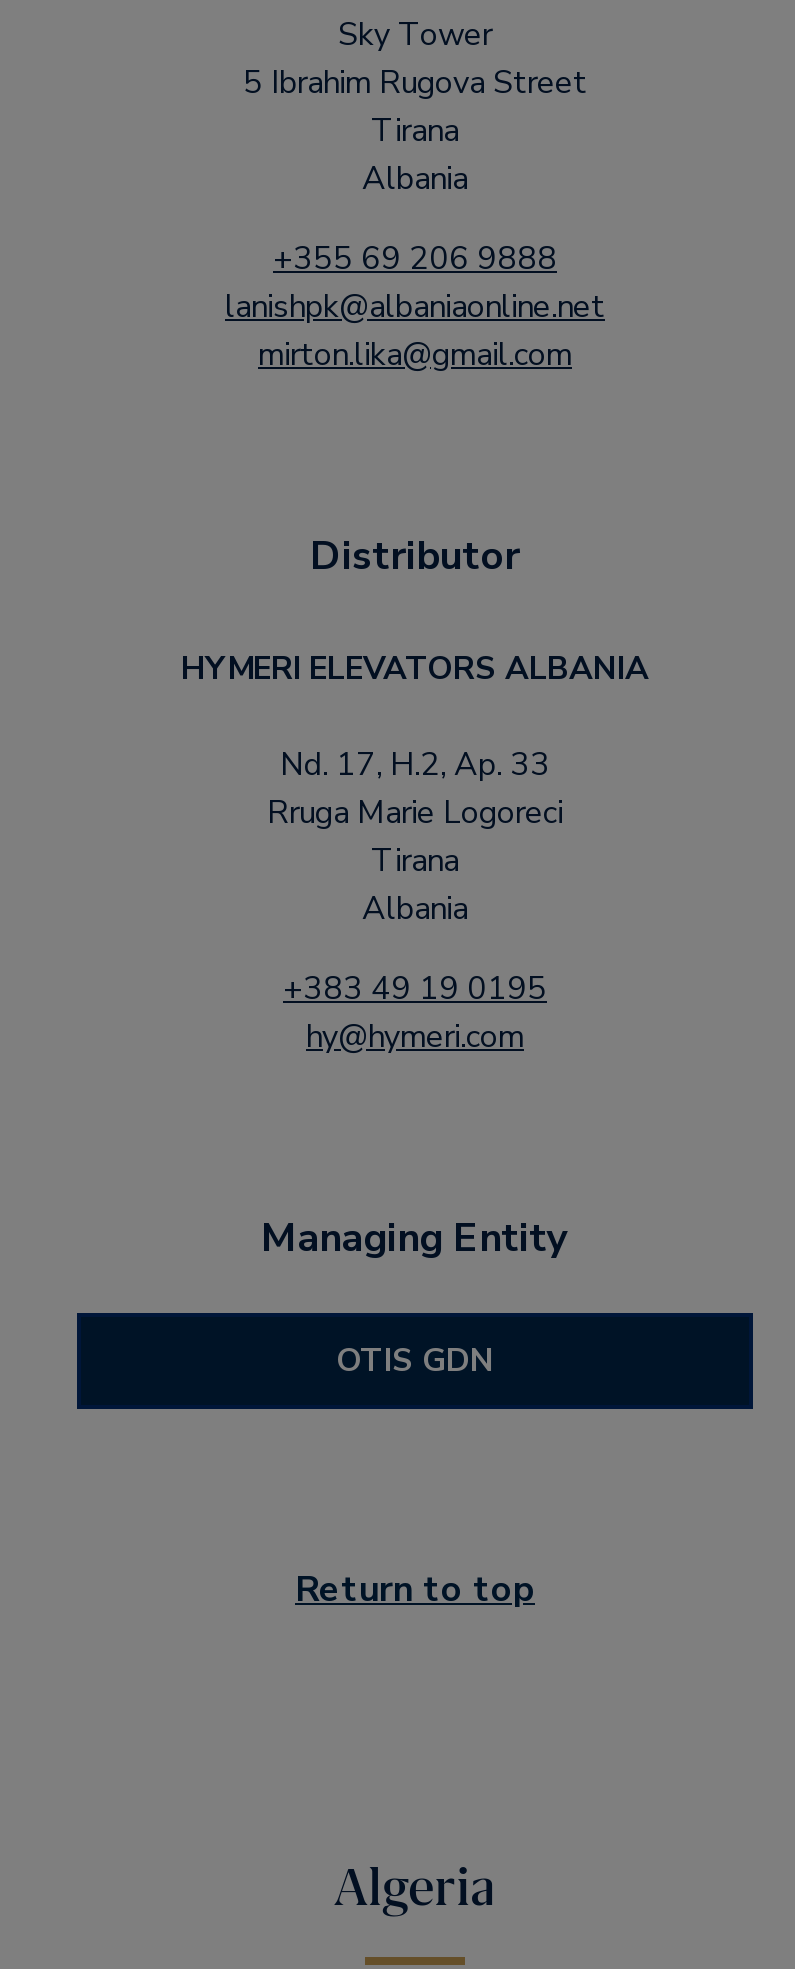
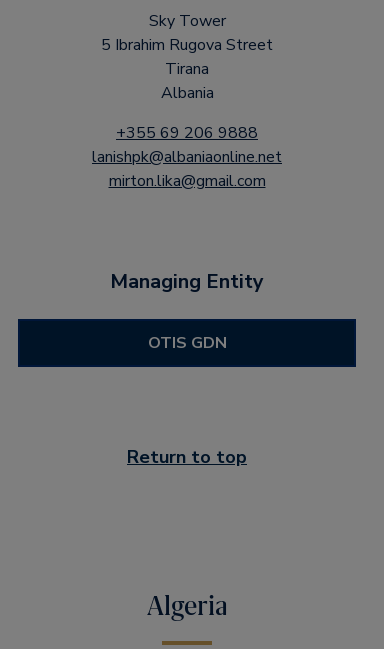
- Distributor
- HYMERI ELEVATORS ALBANIA
- Nd. 17, H.2, Ap. 33
- Rruga Marie Logoreci
- Tirana
- Albania
- +383 49 19 0195
- hy@hymeri.com
